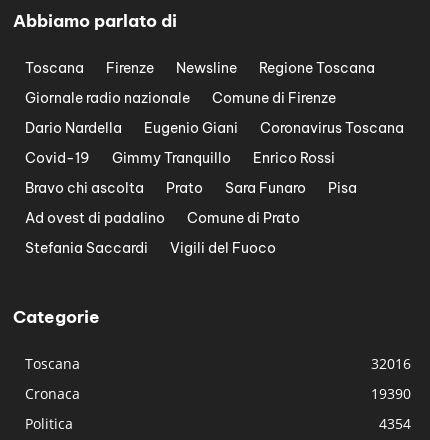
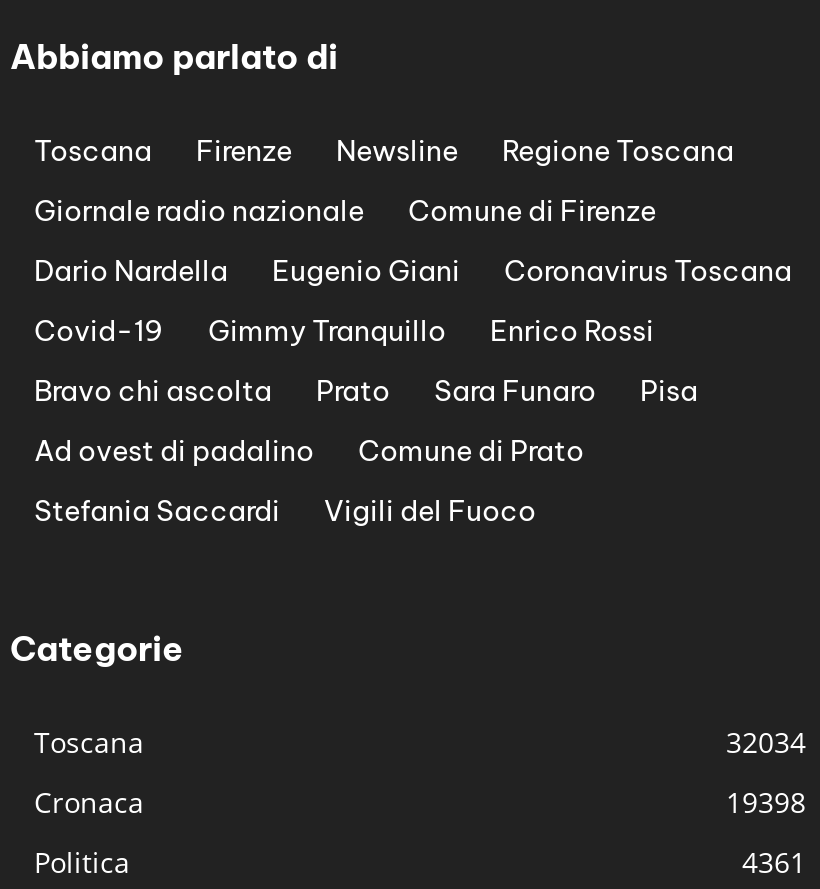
- 32016
+ 32034

- 19390
+ 19398

- 4354
+ 4361
